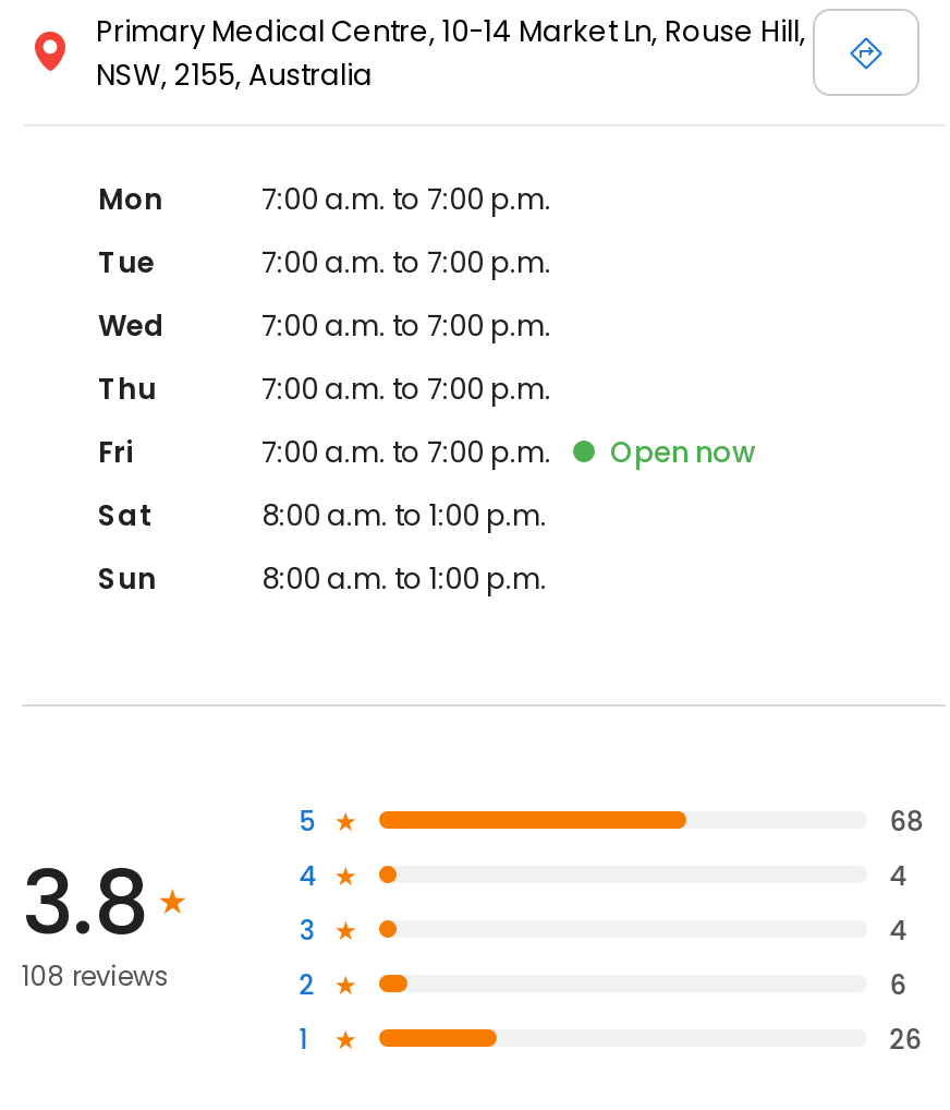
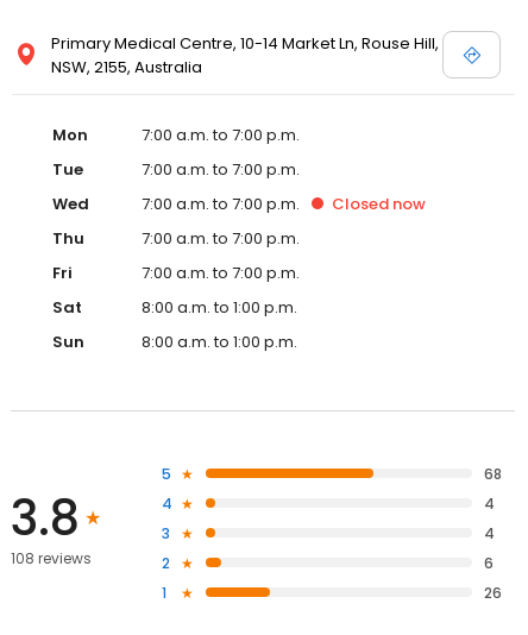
+ Closed now

- Open now
